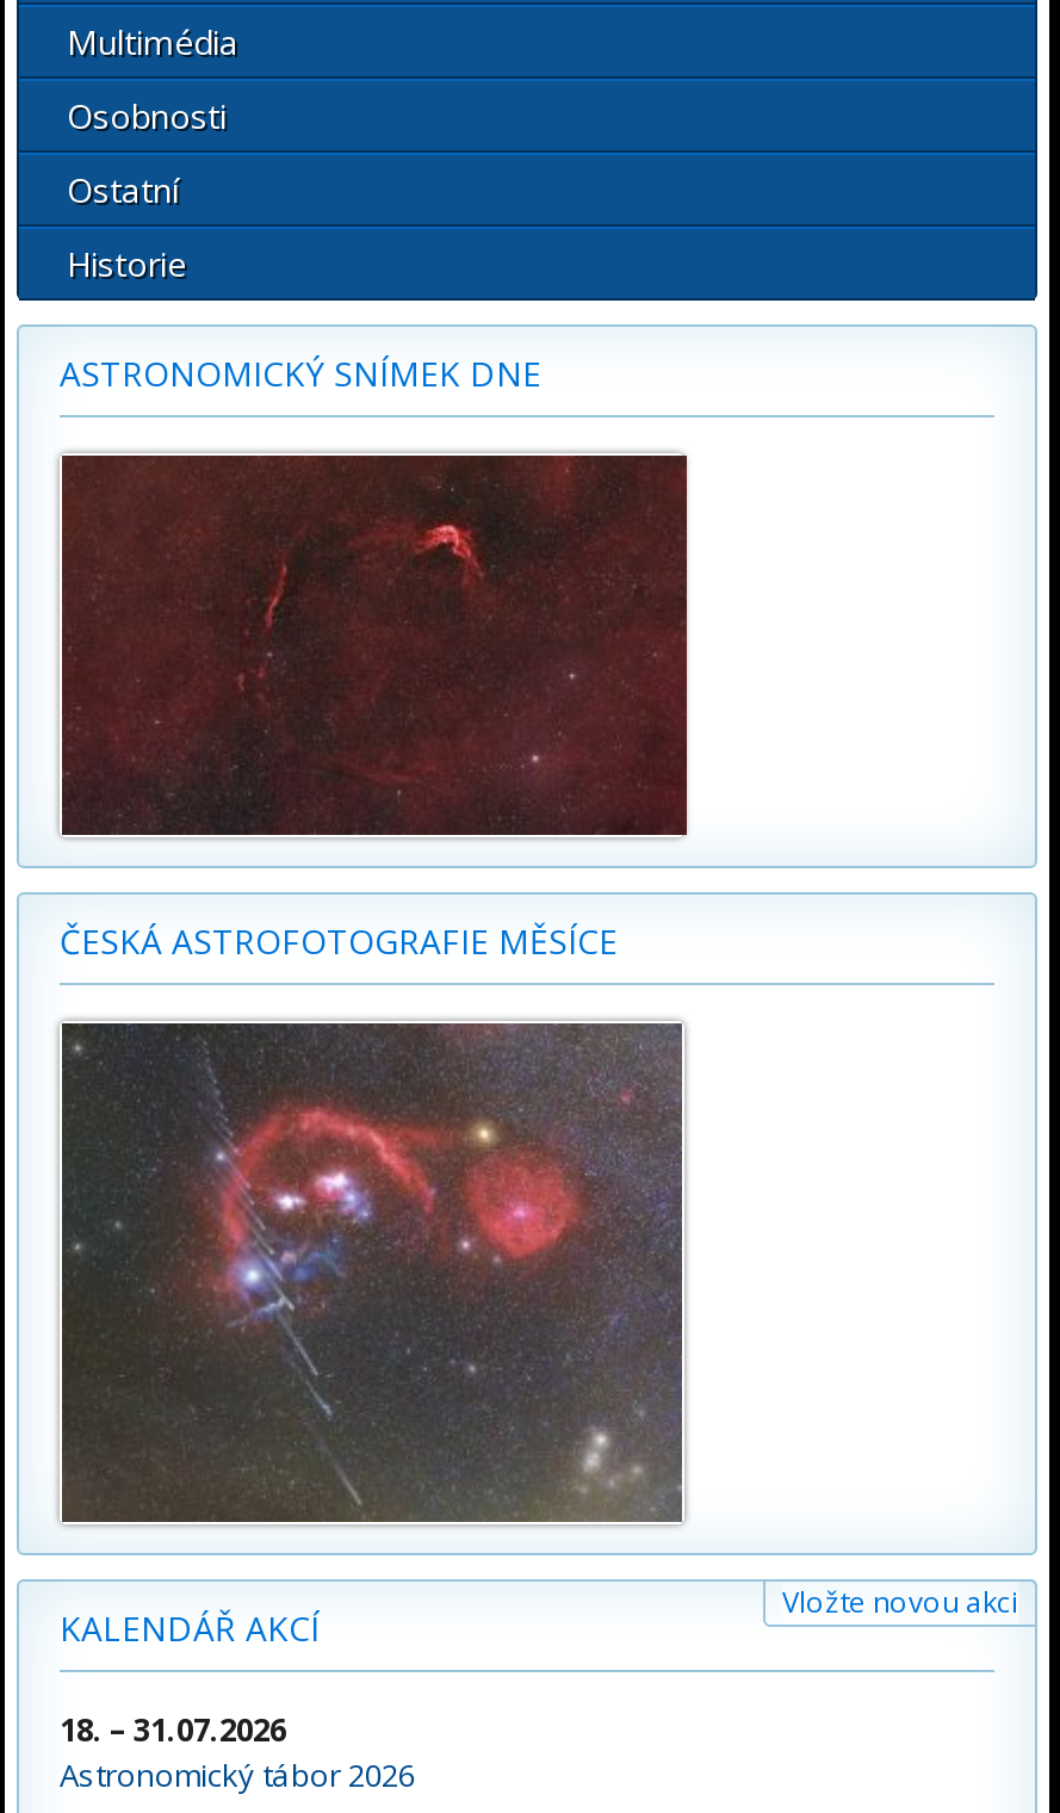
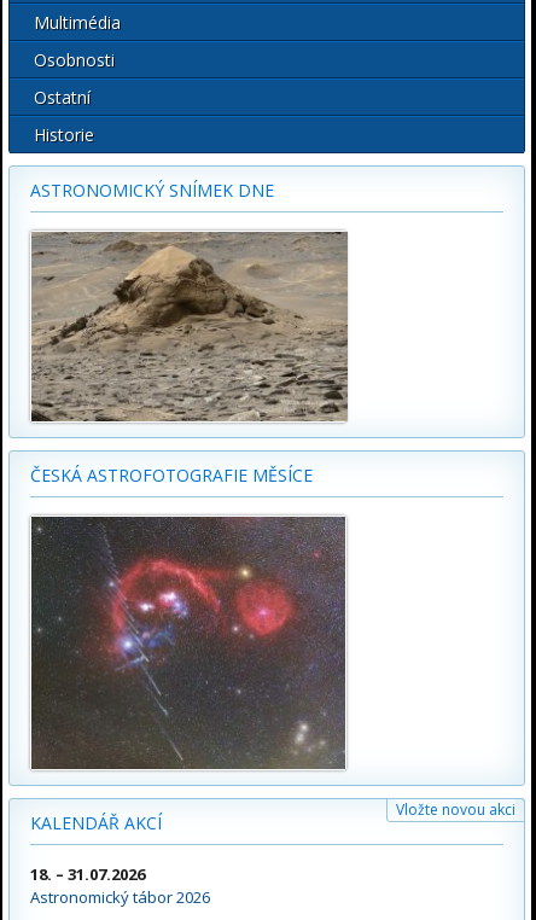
- [image]
+ [image]
